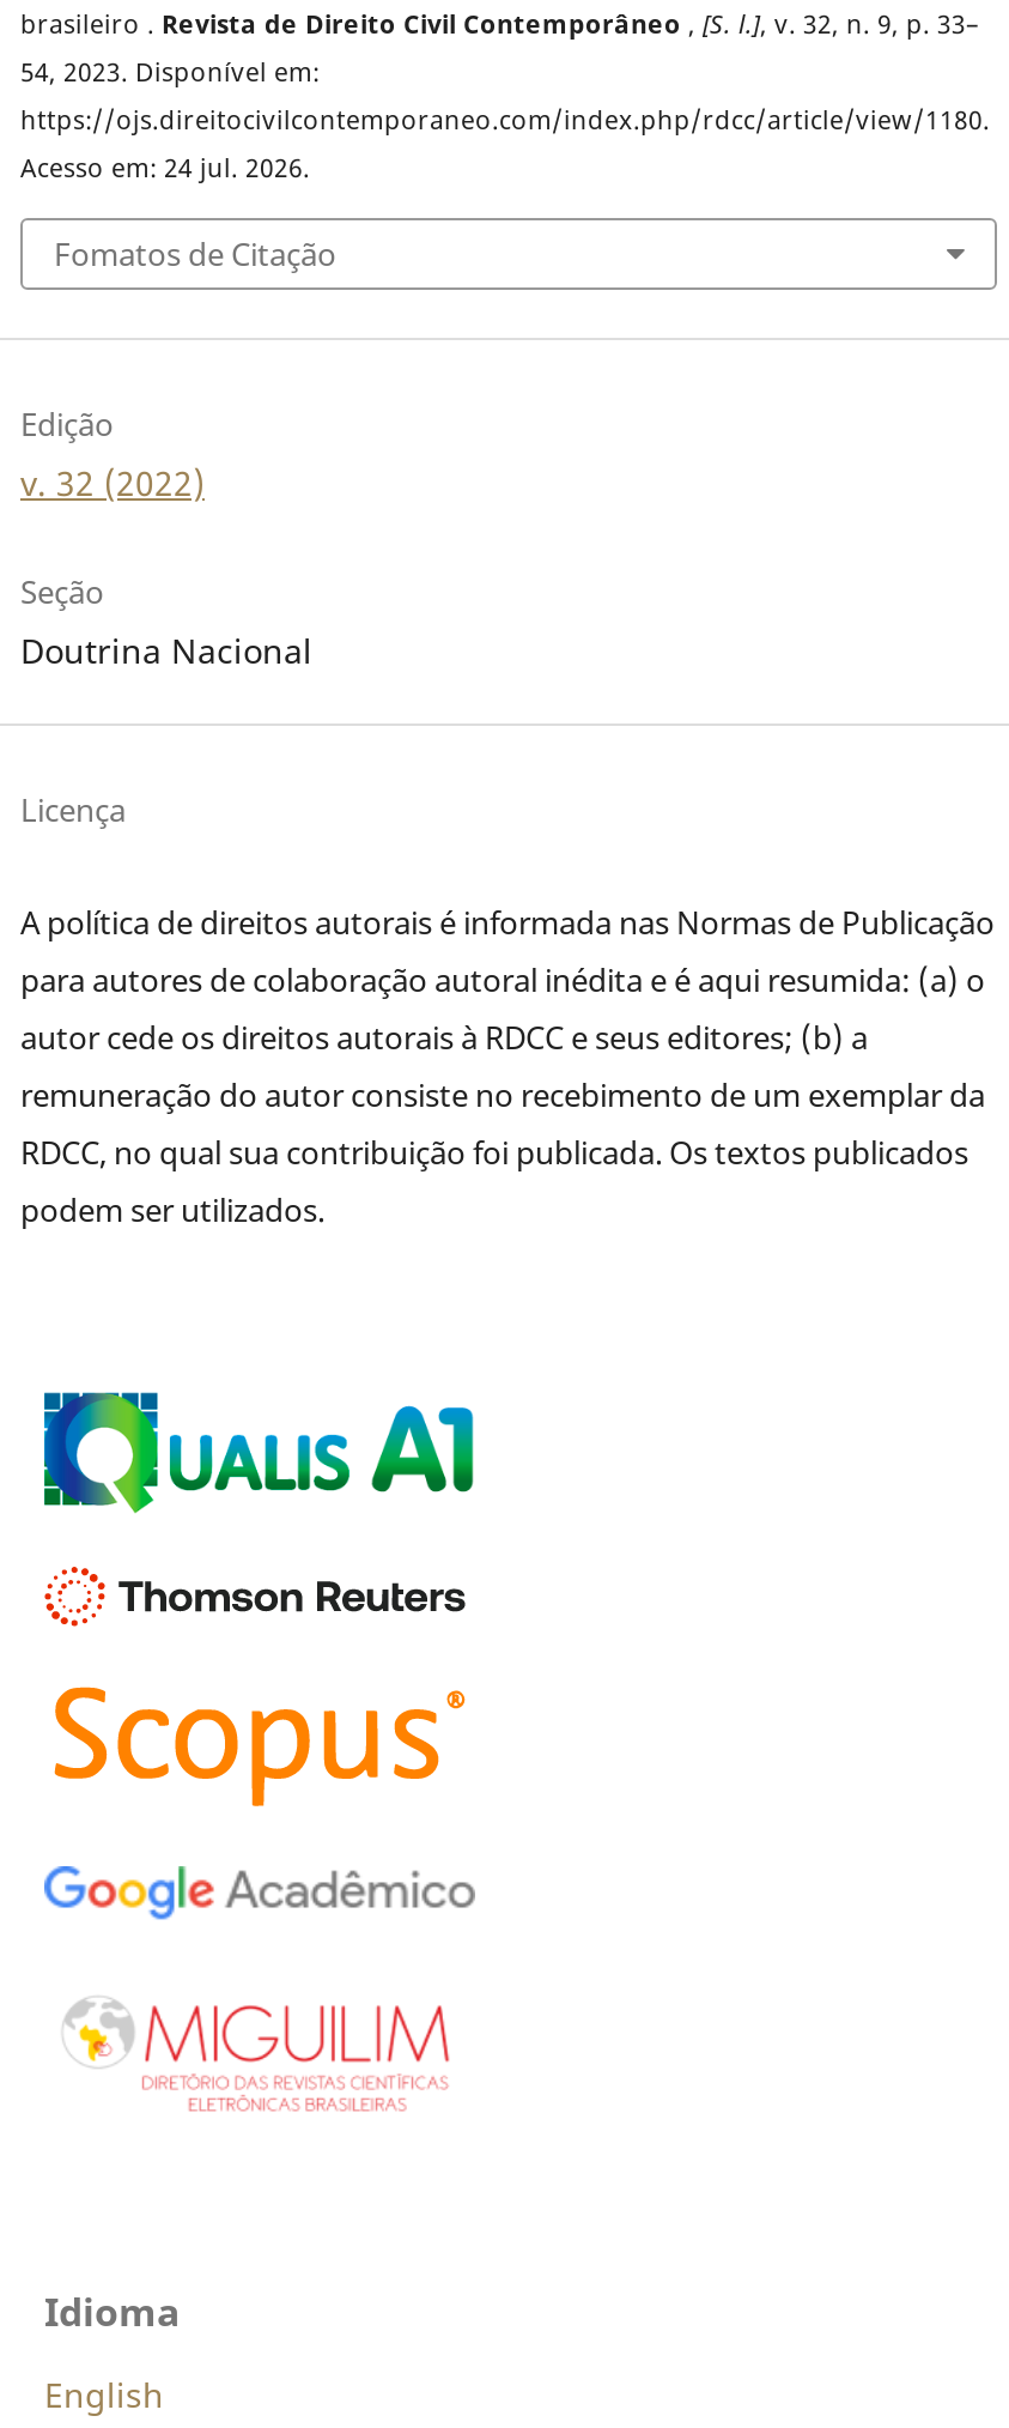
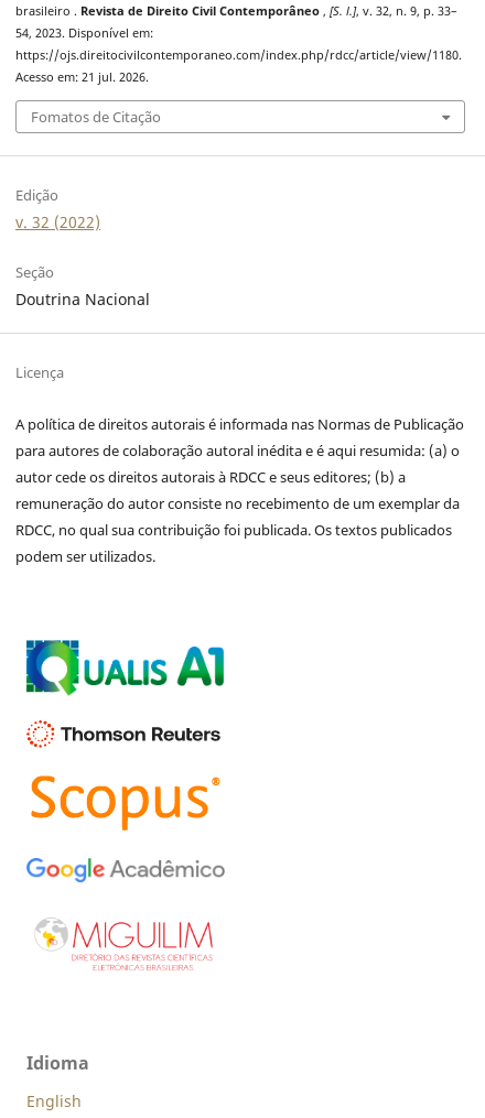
- Acesso em: 24 jul. 2026.
+ Acesso em: 21 jul. 2026.
